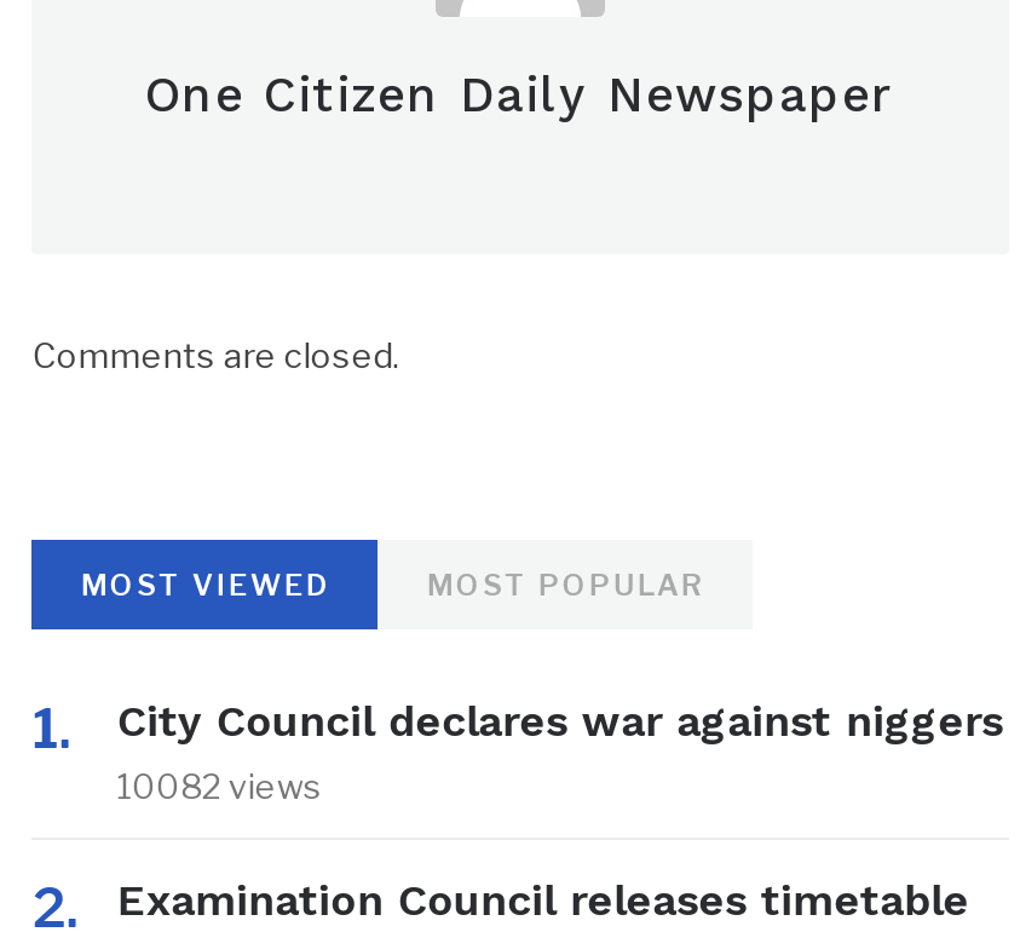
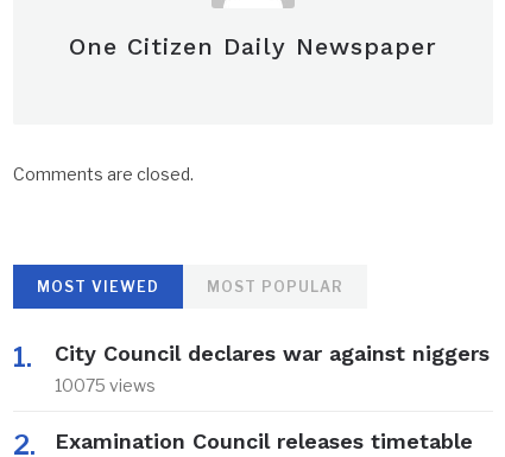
- 10082 views
+ 10075 views
